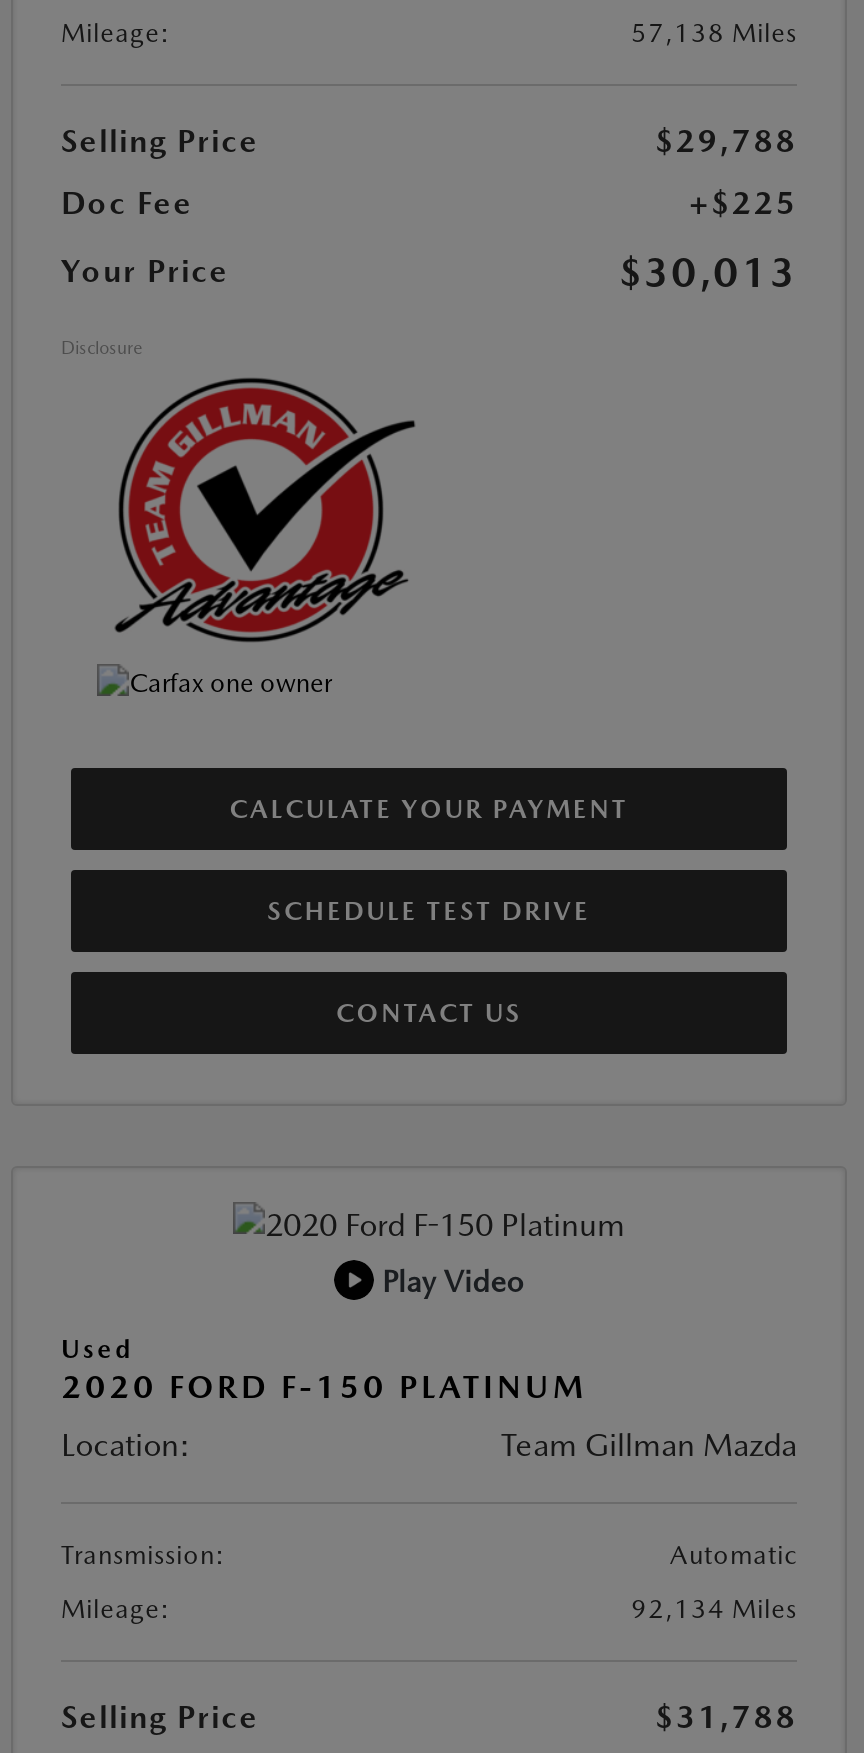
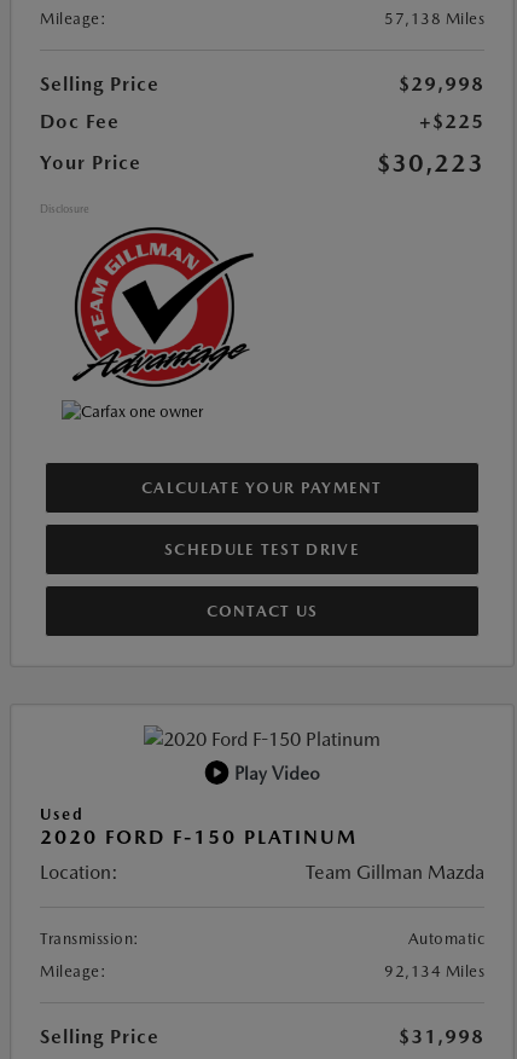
- $29,788
+ $29,998

- $30,013
+ $30,223

- $31,788
+ $31,998
